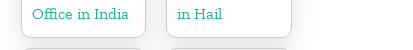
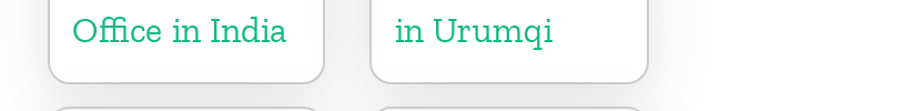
- in Hail
+ in Urumqi
